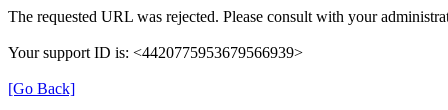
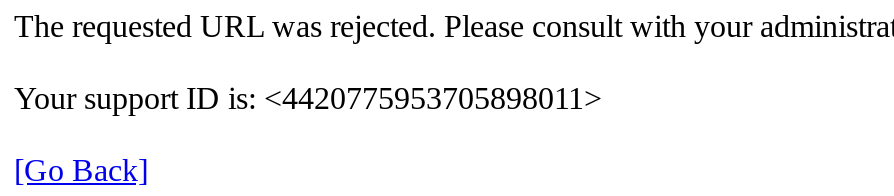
- Your support ID is: <4420775953679566939>
+ Your support ID is: <4420775953705898011>
